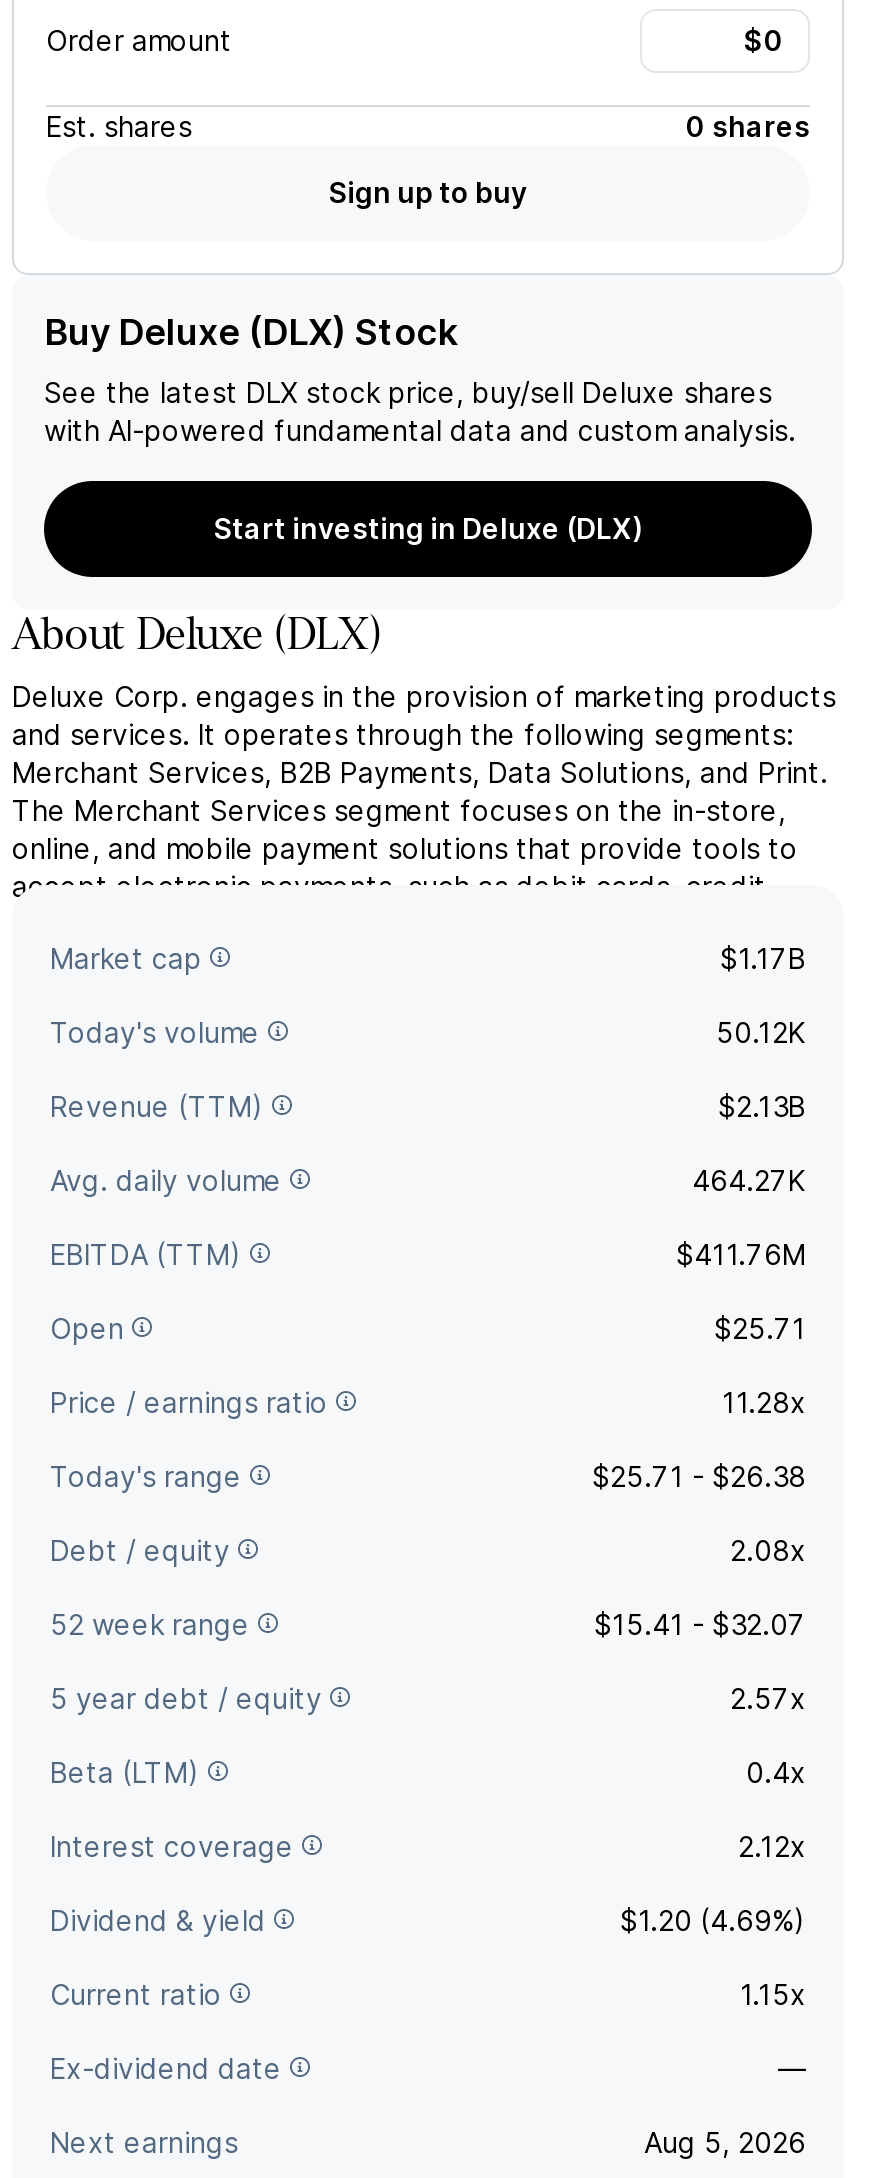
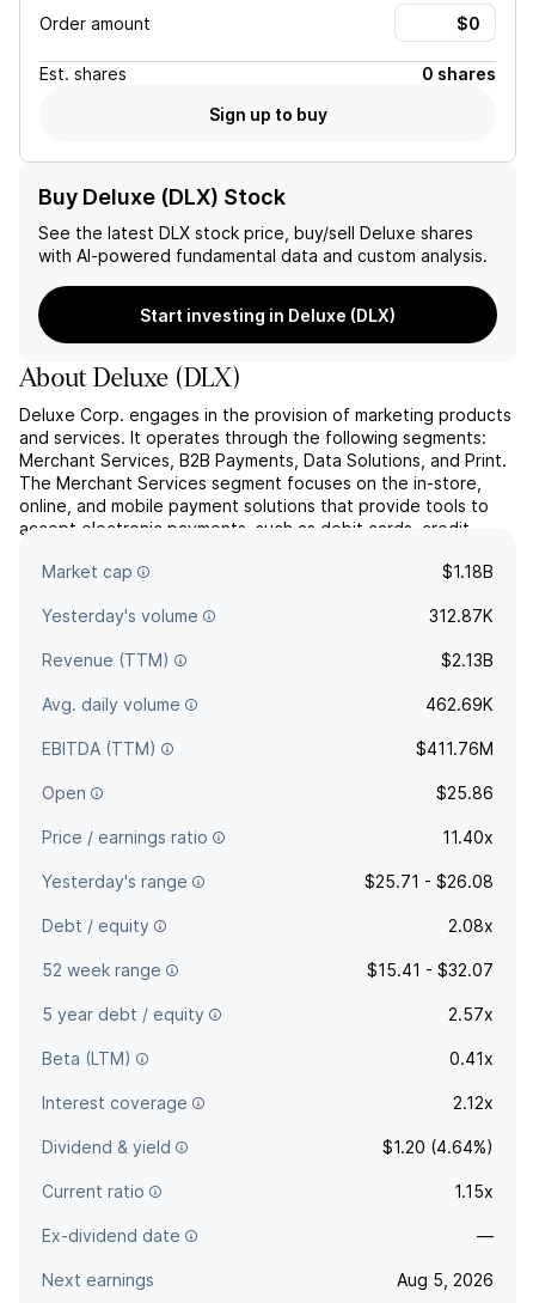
- $1.17B
+ $1.18B

- Today's volume
- 50.12K
+ Yesterday's volume
+ 312.87K

- 464.27K
+ 462.69K

- $25.71
+ $25.86

- 11.28x
+ 11.40x

- Today's range
- $25.71 - $26.38
+ Yesterday's range
+ $25.71 - $26.08

- 0.4x
+ 0.41x

- $1.20 (4.69%)
+ $1.20 (4.64%)
